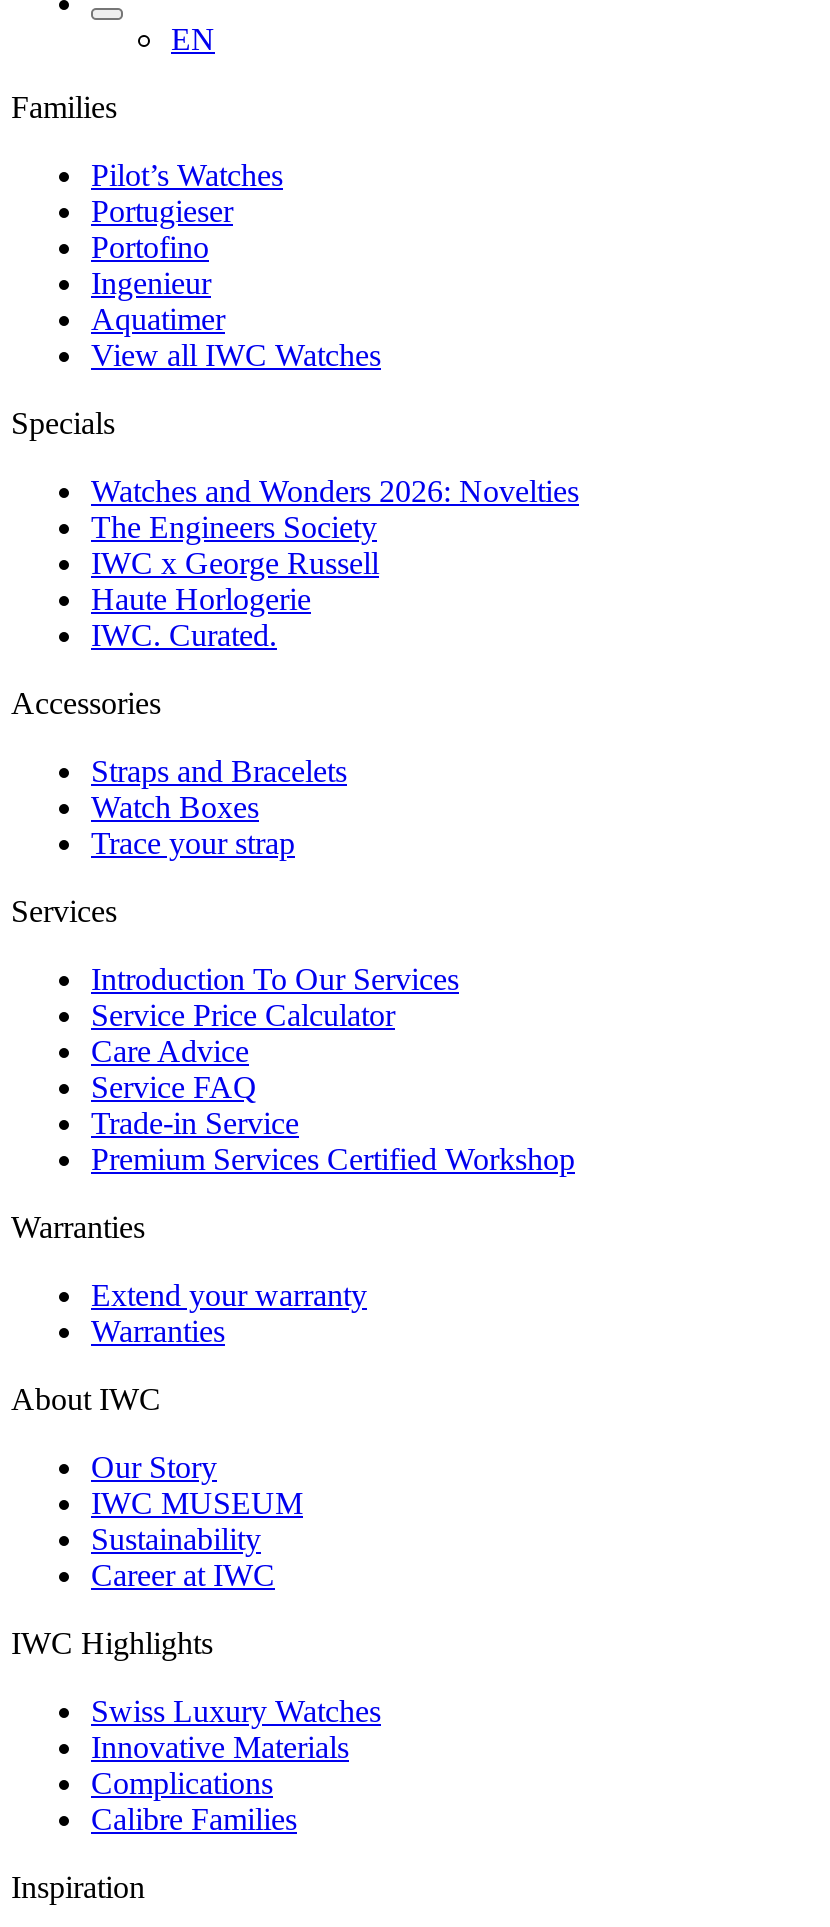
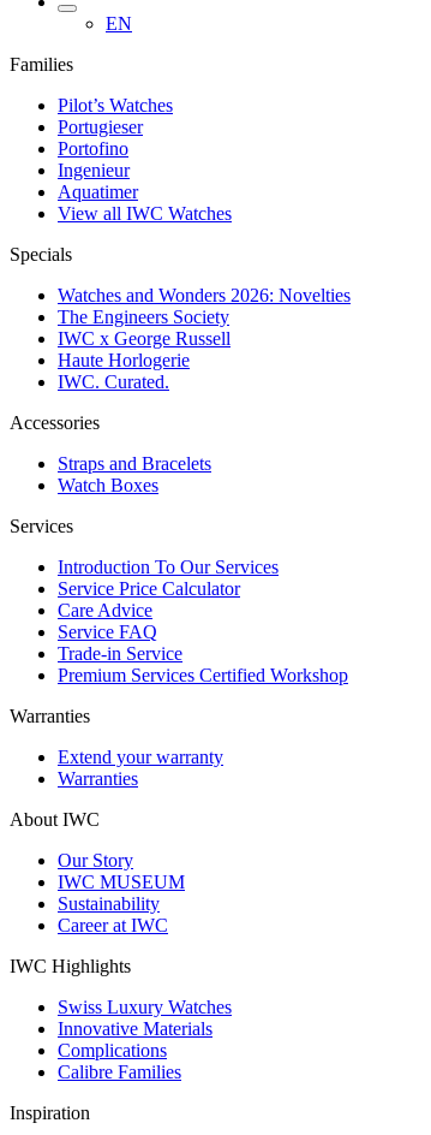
- Trace your strap
